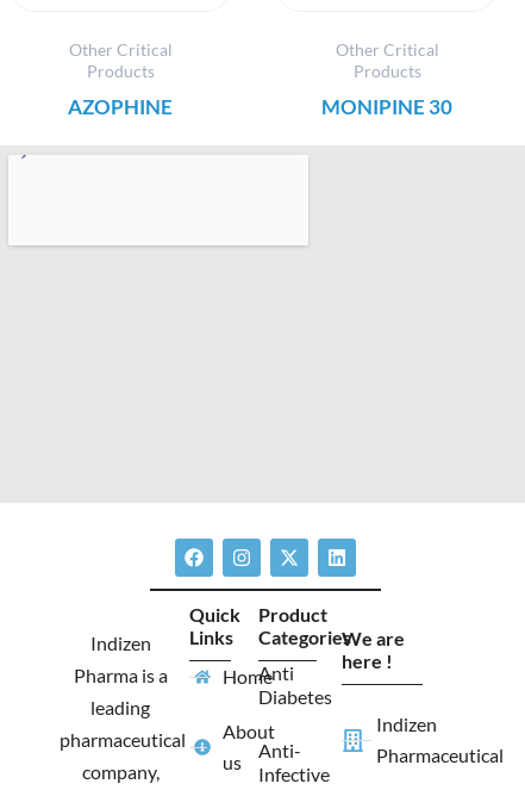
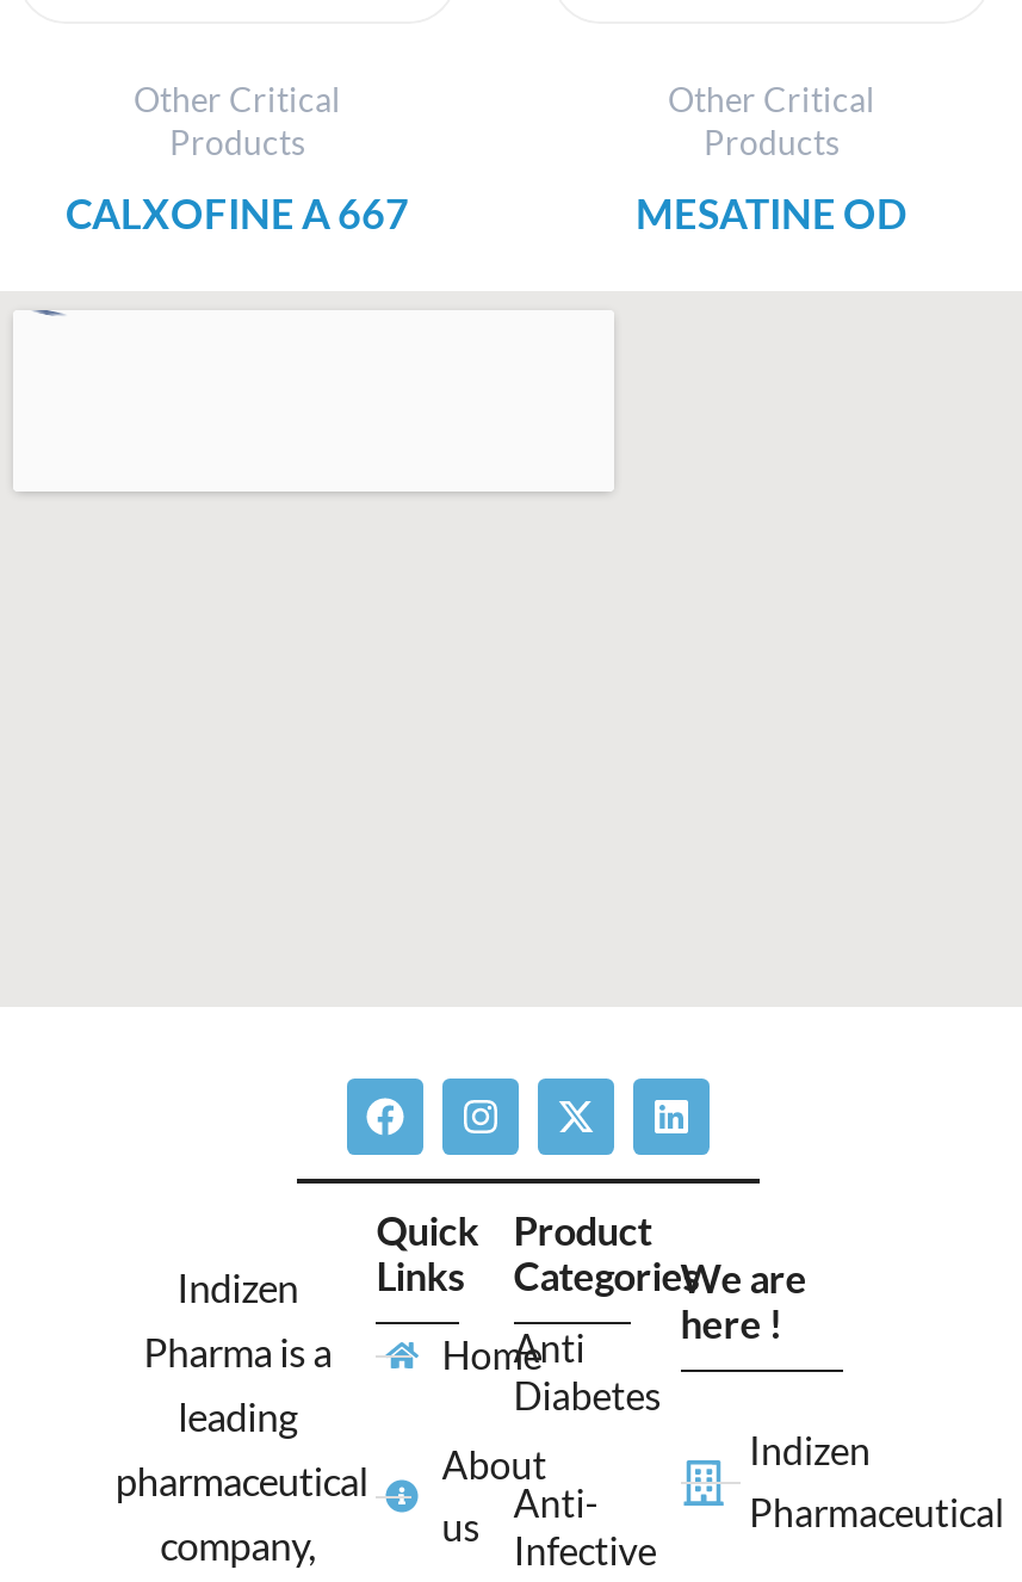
- AZOPHINE
+ CALXOFINE A 667

- MONIPINE 30
+ MESATINE OD
